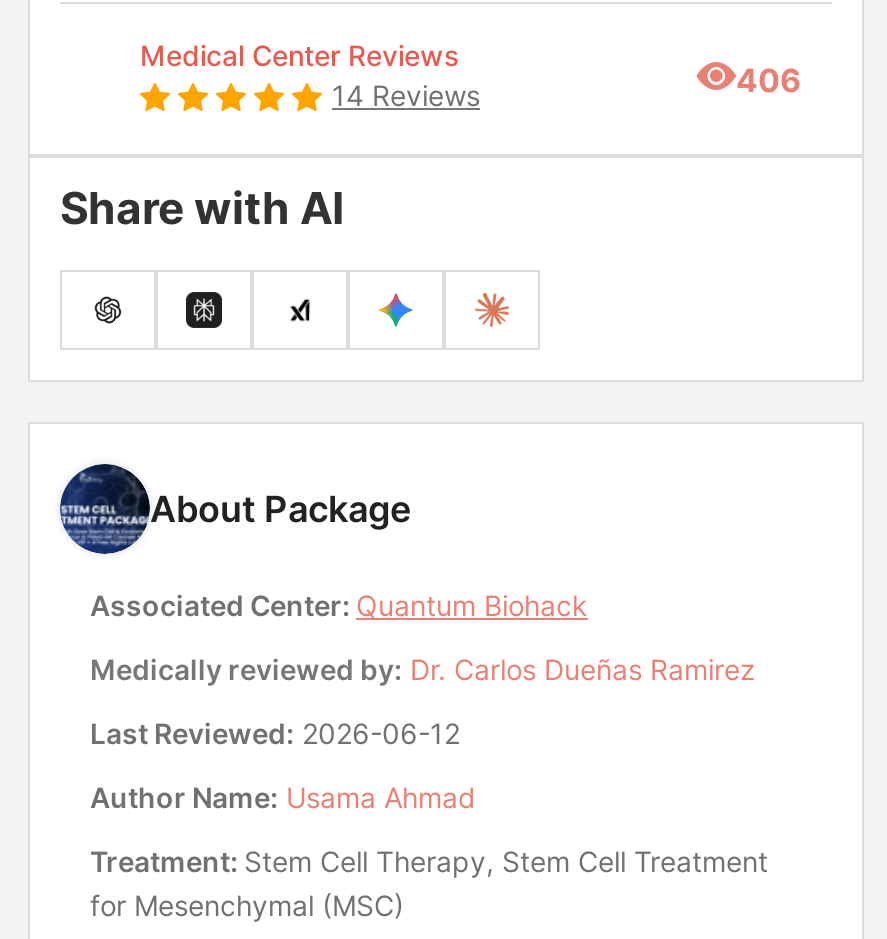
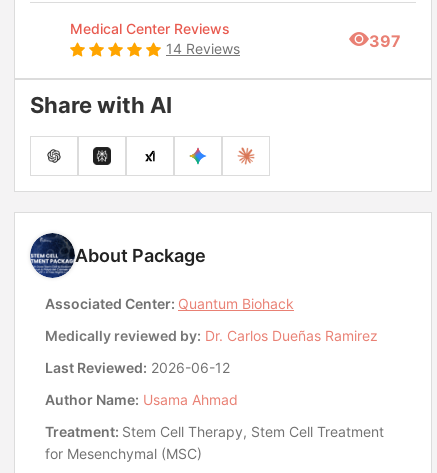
- 406
+ 397
